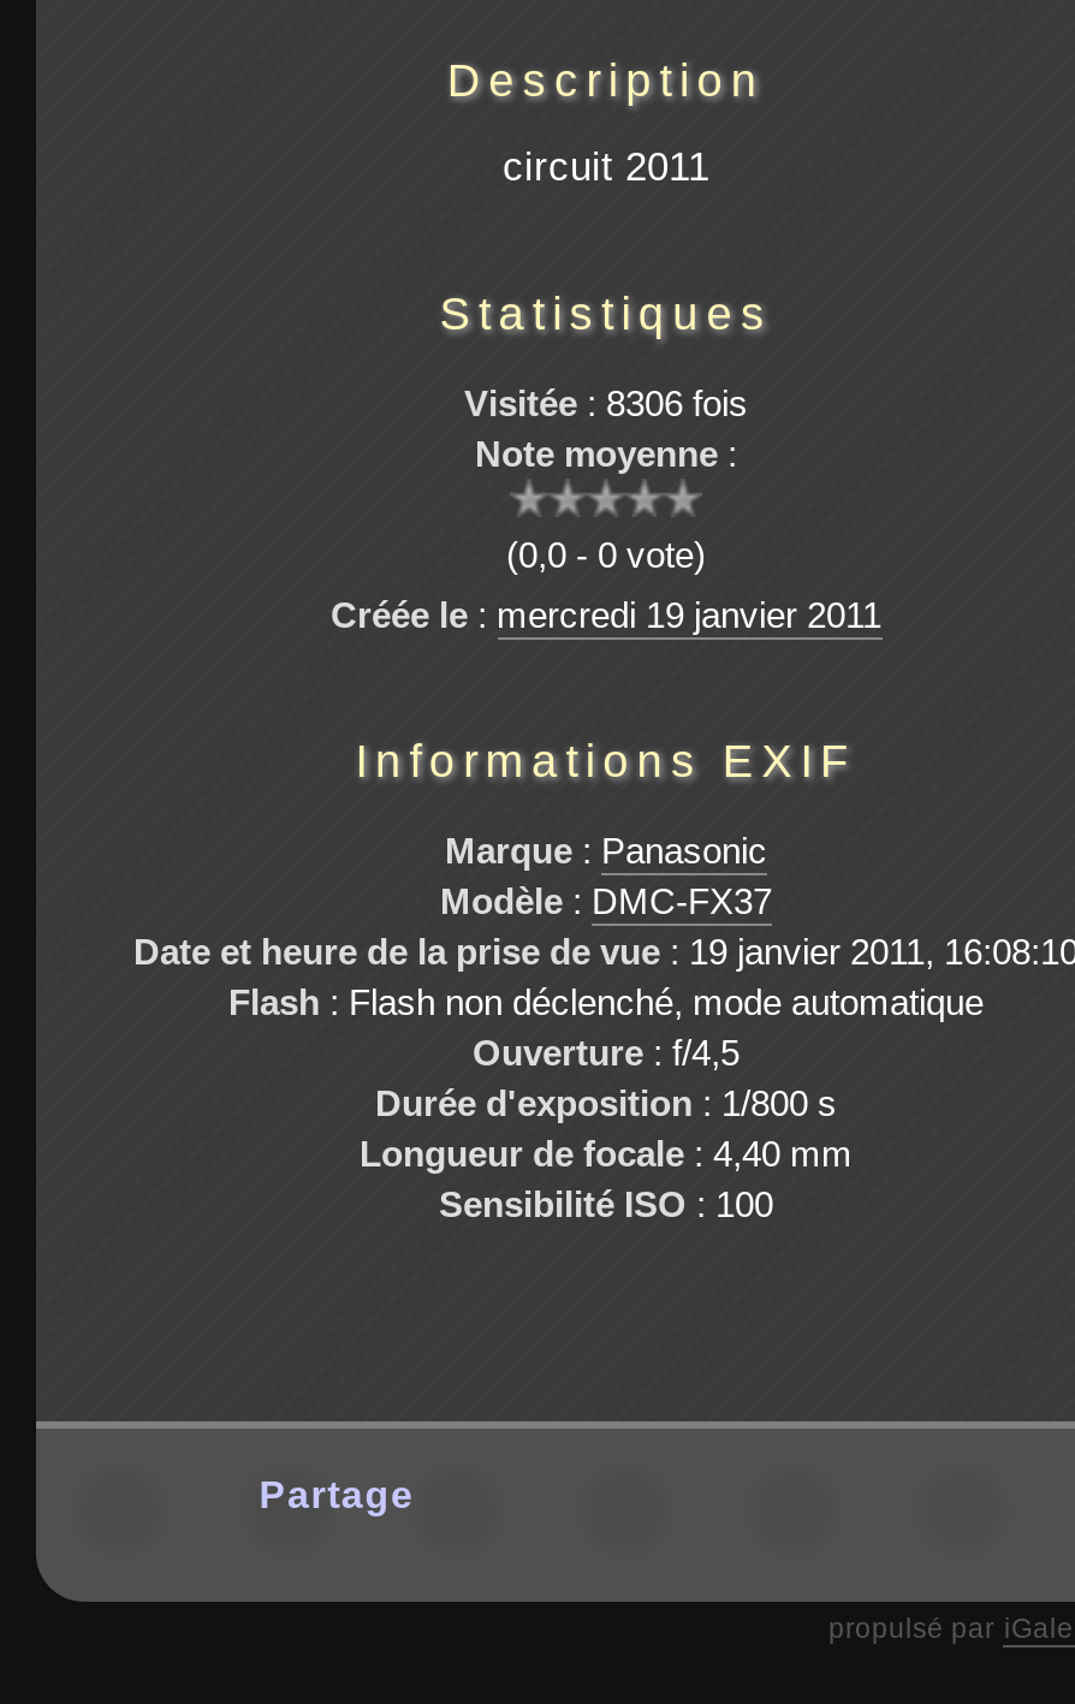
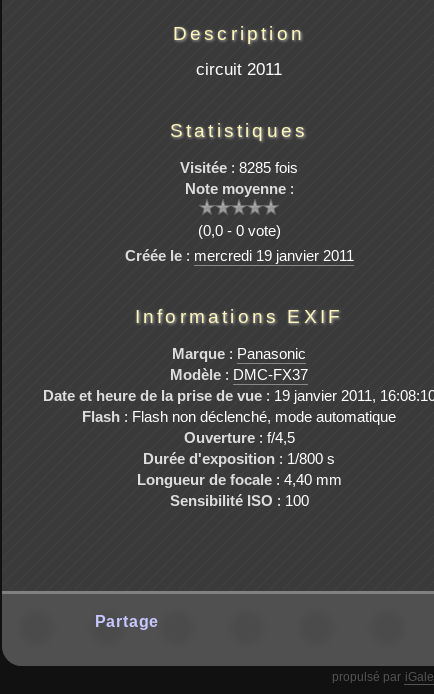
- Visitée: 8306 fois
+ Visitée: 8285 fois
